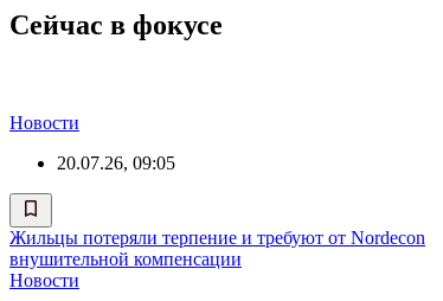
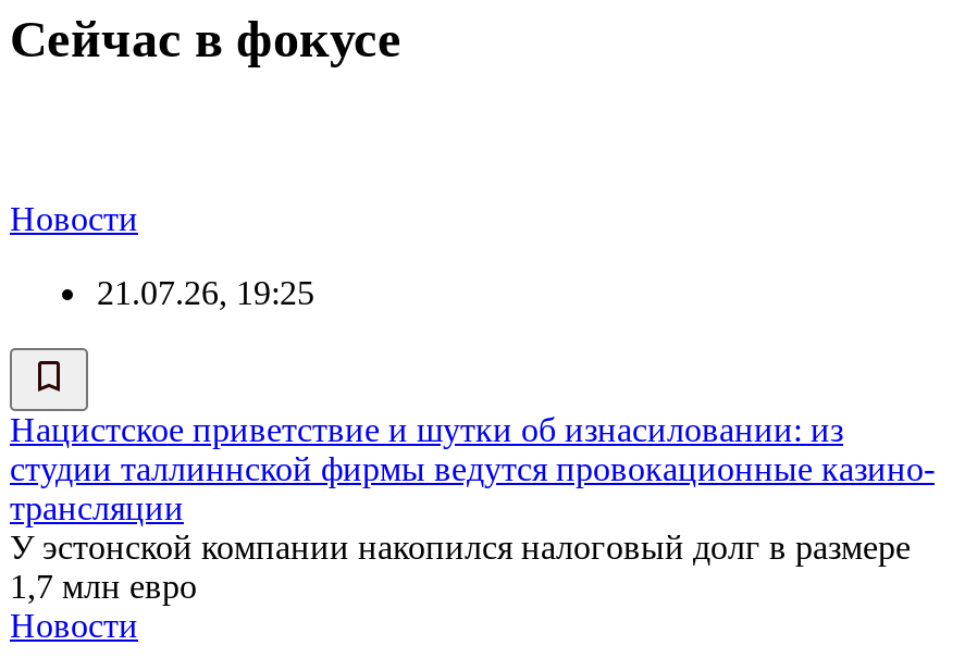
- 20.07.26, 09:05
+ 21.07.26, 19:25

- Жильцы потеряли терпение и требуют от Nordecon
- внушительной компенсации
+ Нацистское приветствие и шутки об изнасиловании: из
+ студии таллиннской фирмы ведутся провокационные казино-
+ трансляции
+ У эстонской компании накопился налоговый долг в размере
+ 1,7 млн евро
